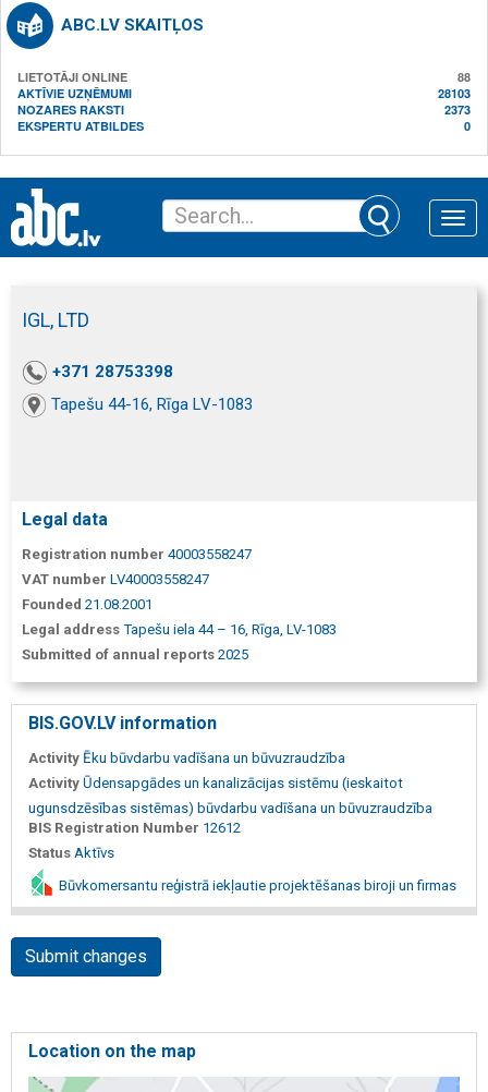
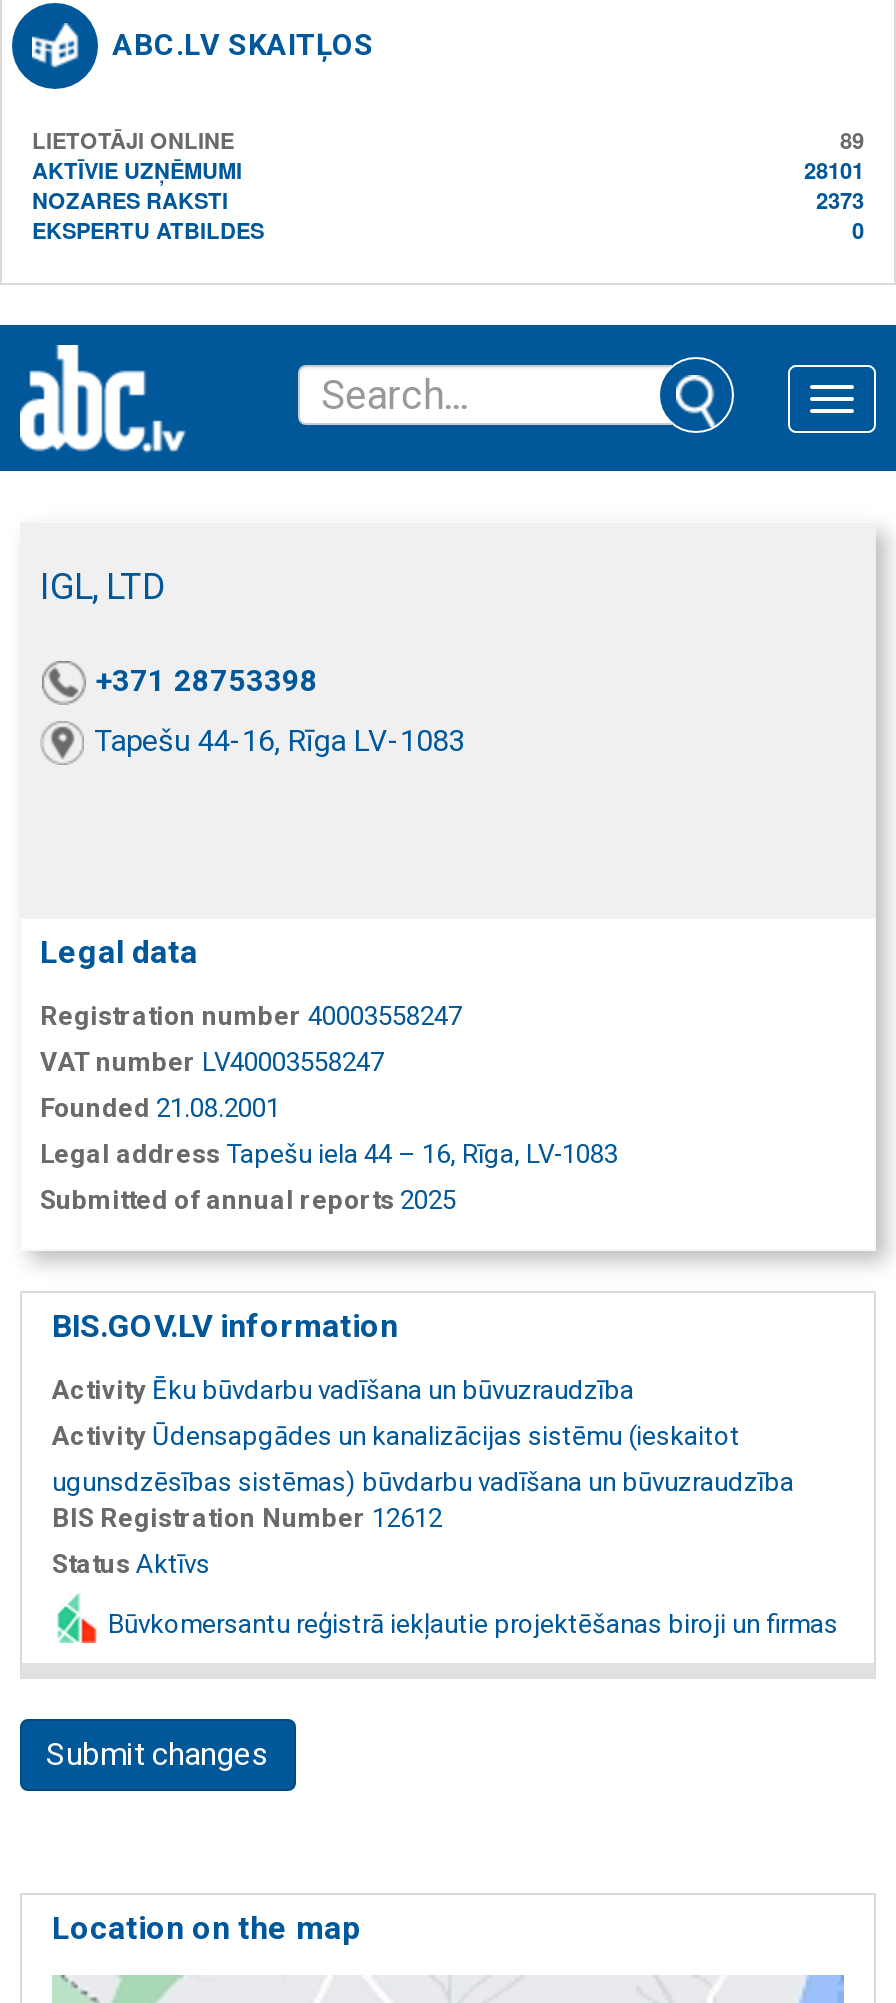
- 88
+ 89

- 28103
+ 28101
